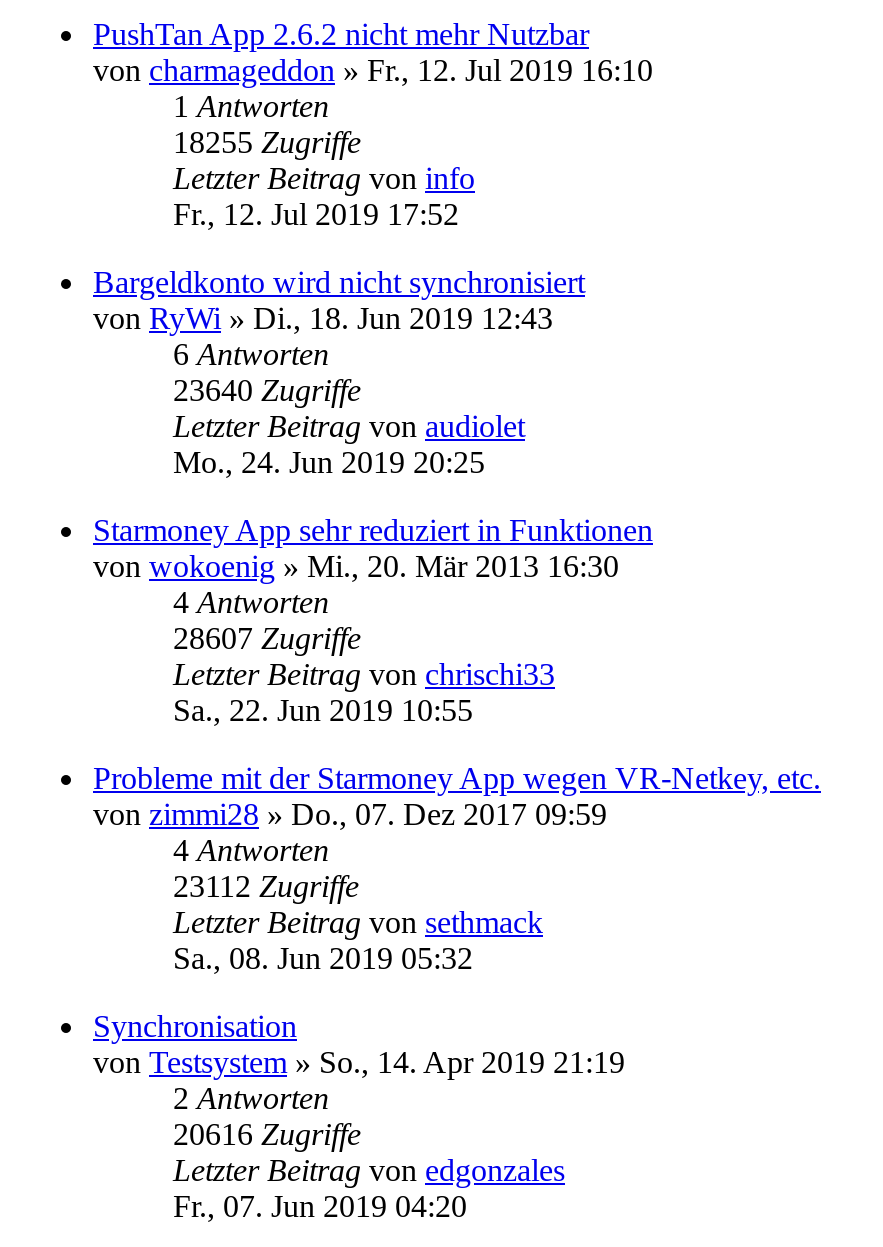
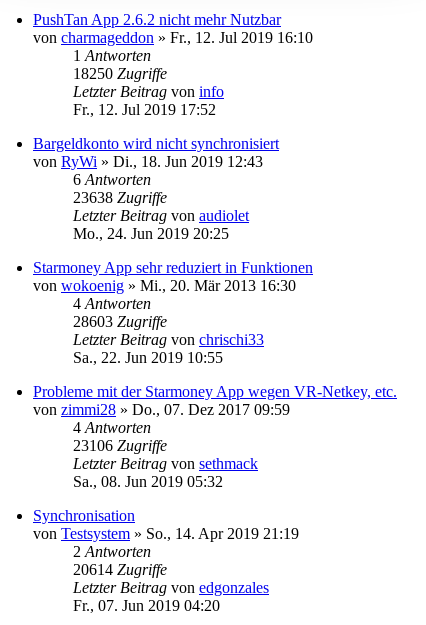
- 18255 Zugriffe
+ 18250 Zugriffe

- 23640 Zugriffe
+ 23638 Zugriffe

- 28607 Zugriffe
+ 28603 Zugriffe

- 23112 Zugriffe
+ 23106 Zugriffe

- 20616 Zugriffe
+ 20614 Zugriffe
